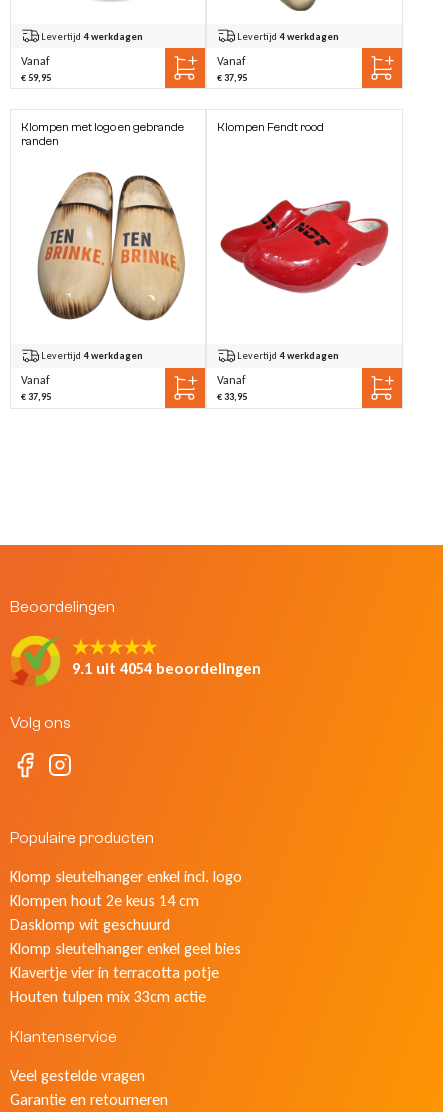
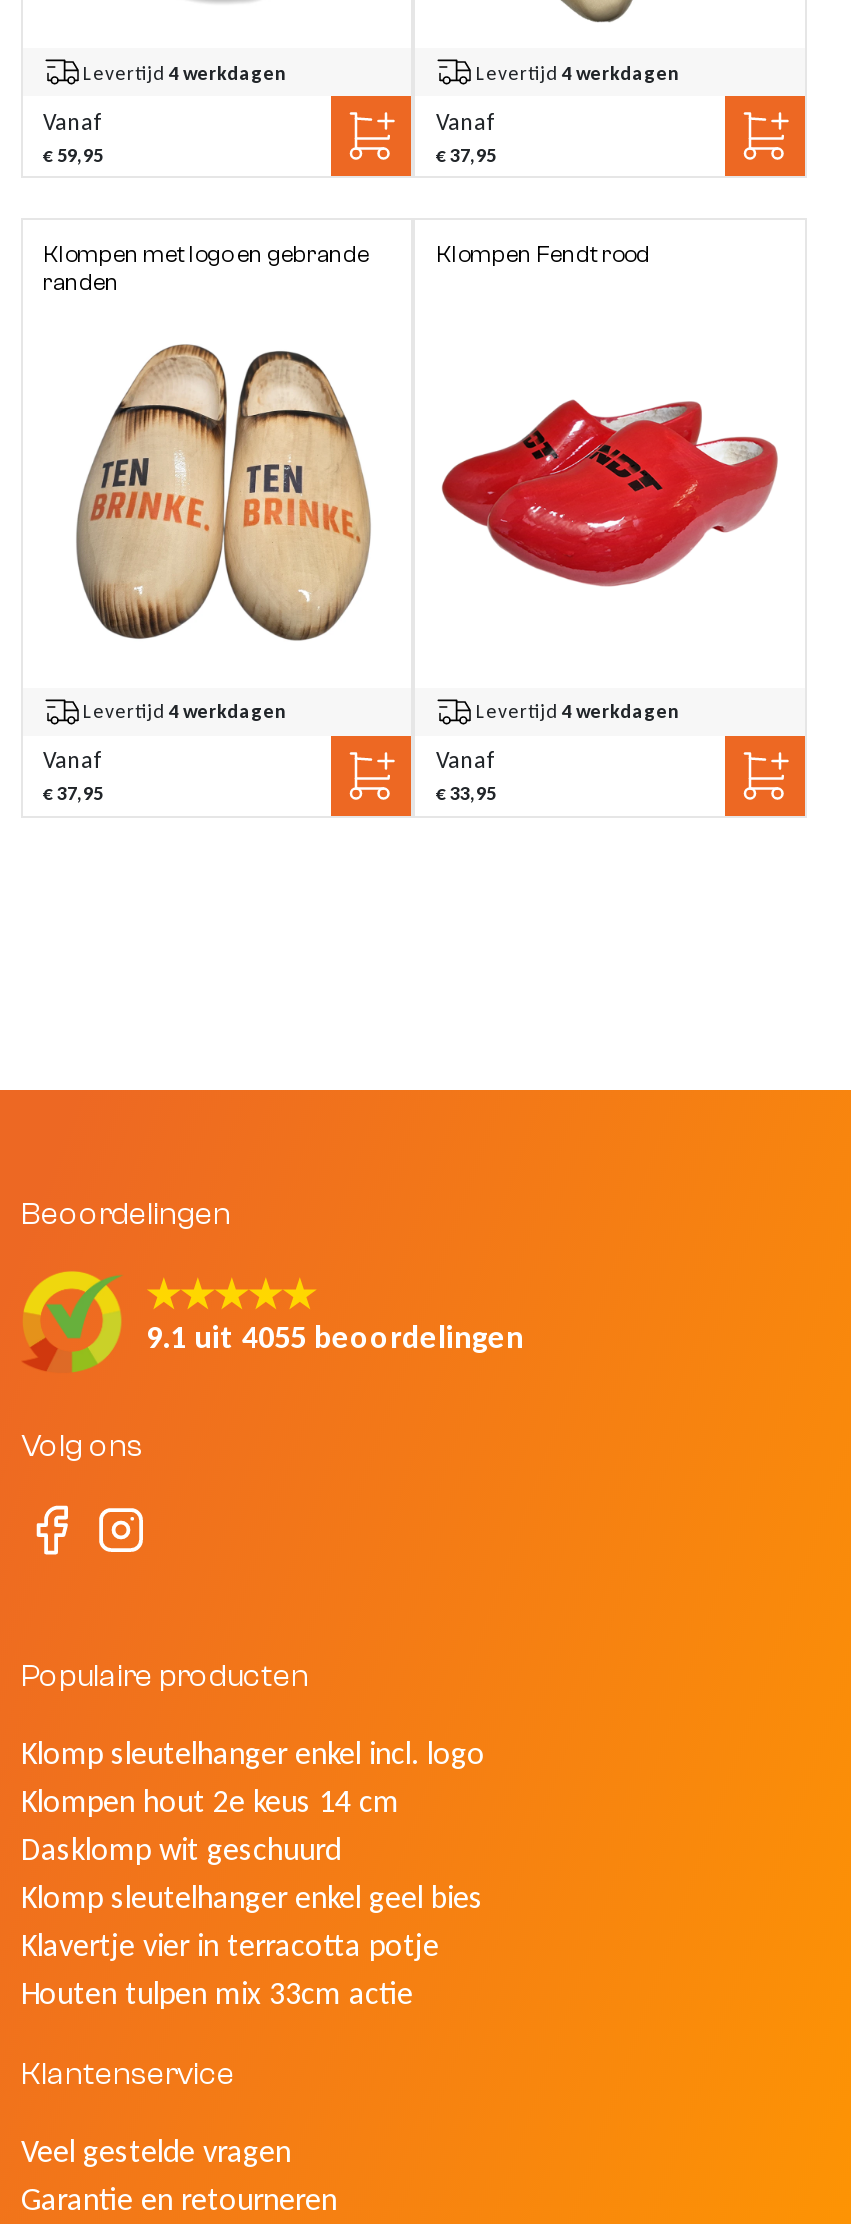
- 9.1 uit 4054 beoordelingen
+ 9.1 uit 4055 beoordelingen
